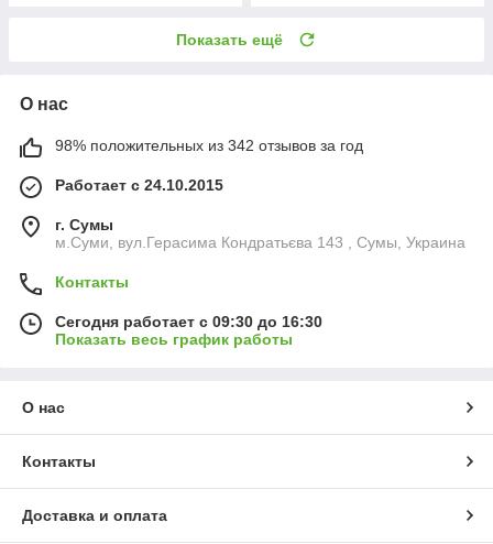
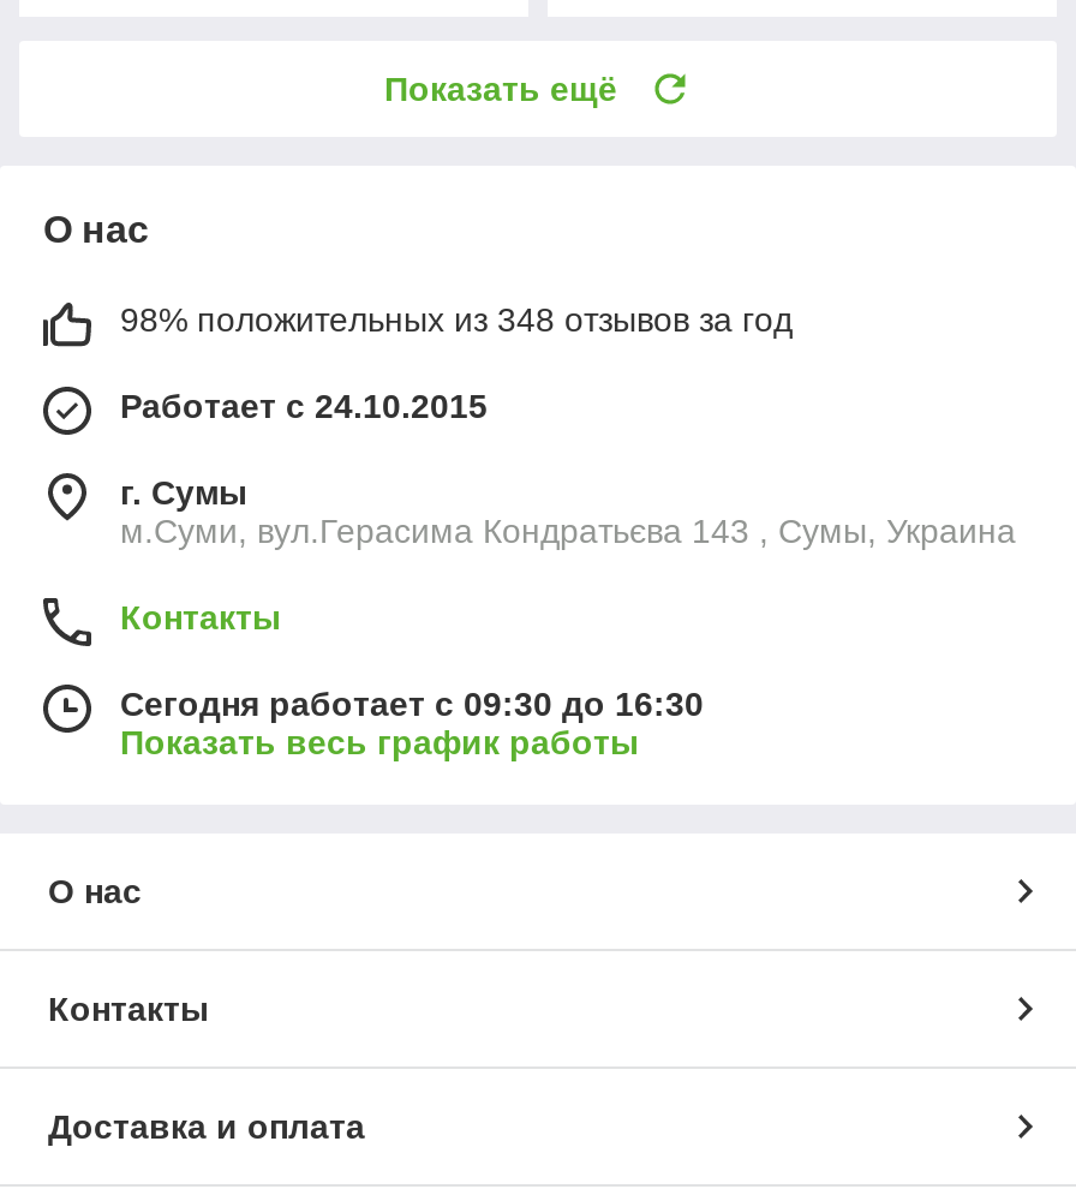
- 98% положительных из 342 отзывов за год
+ 98% положительных из 348 отзывов за год
